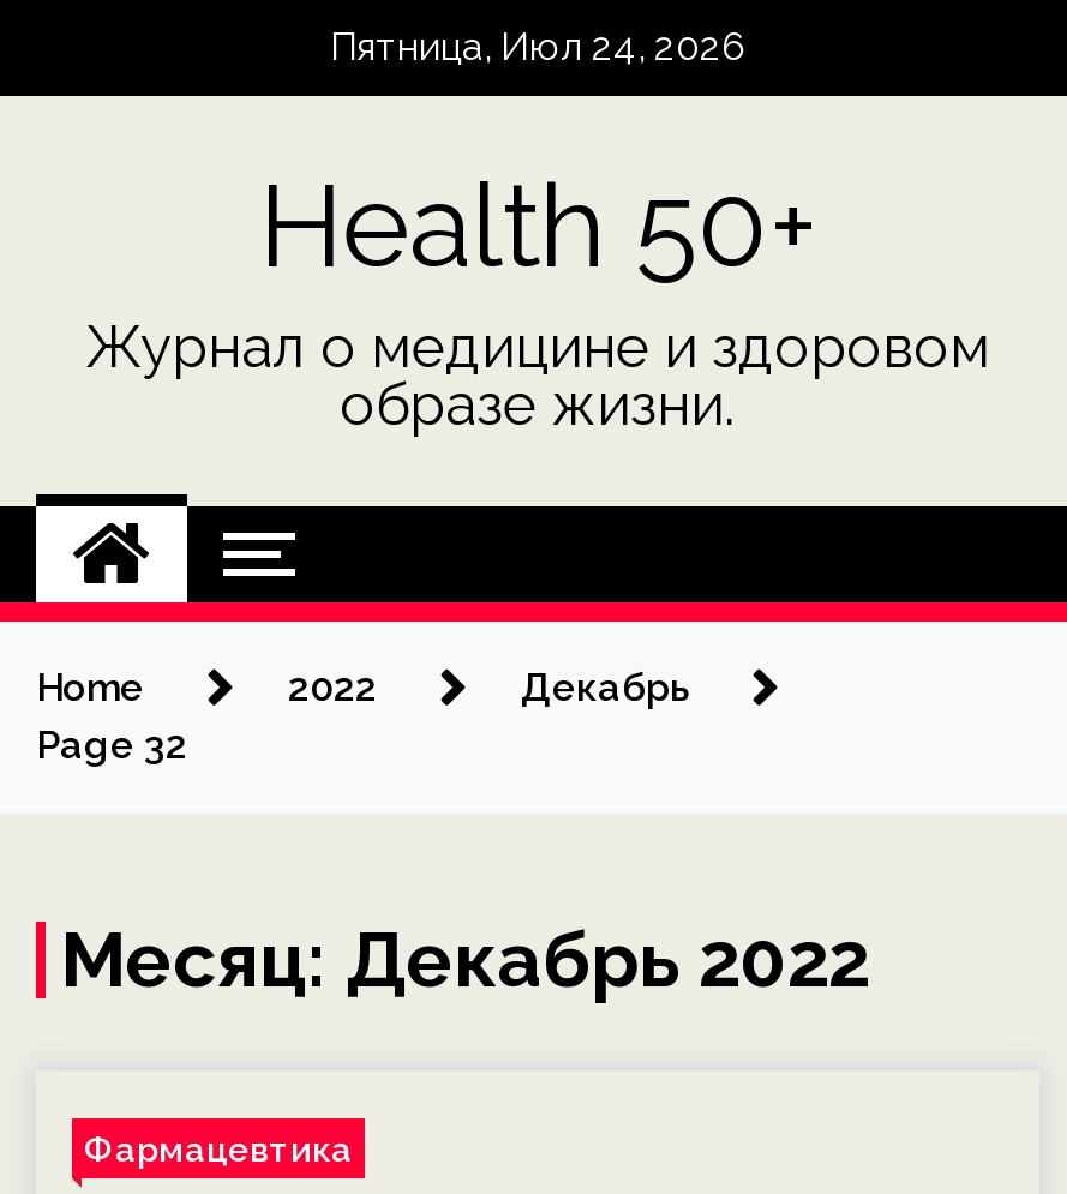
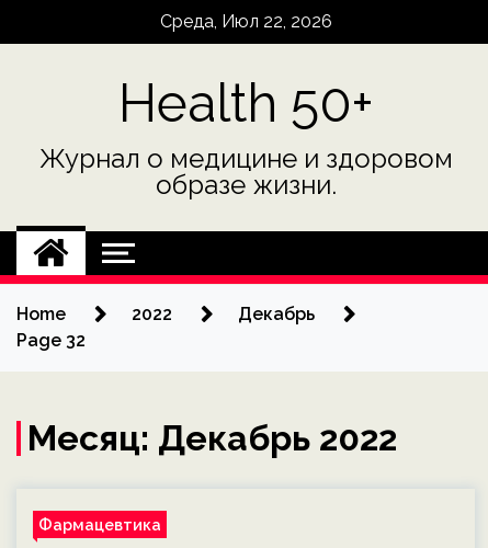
- Пятница, Июл 24, 2026
+ Среда, Июл 22, 2026
